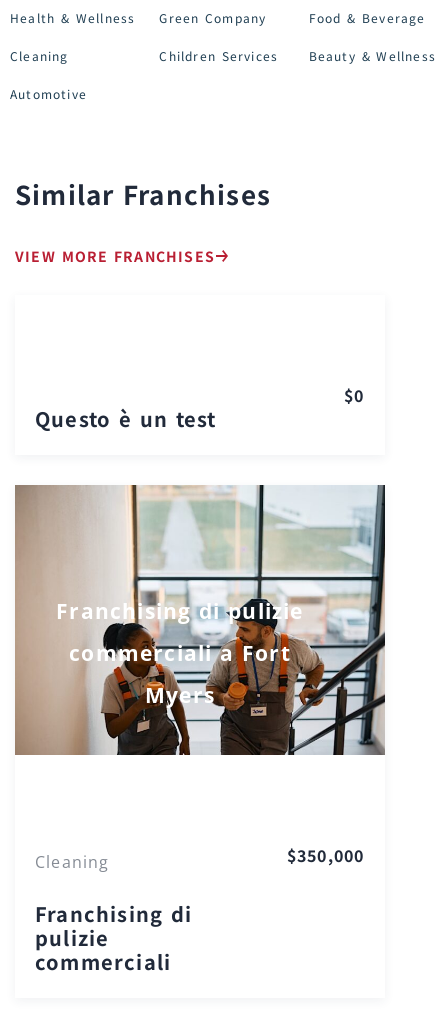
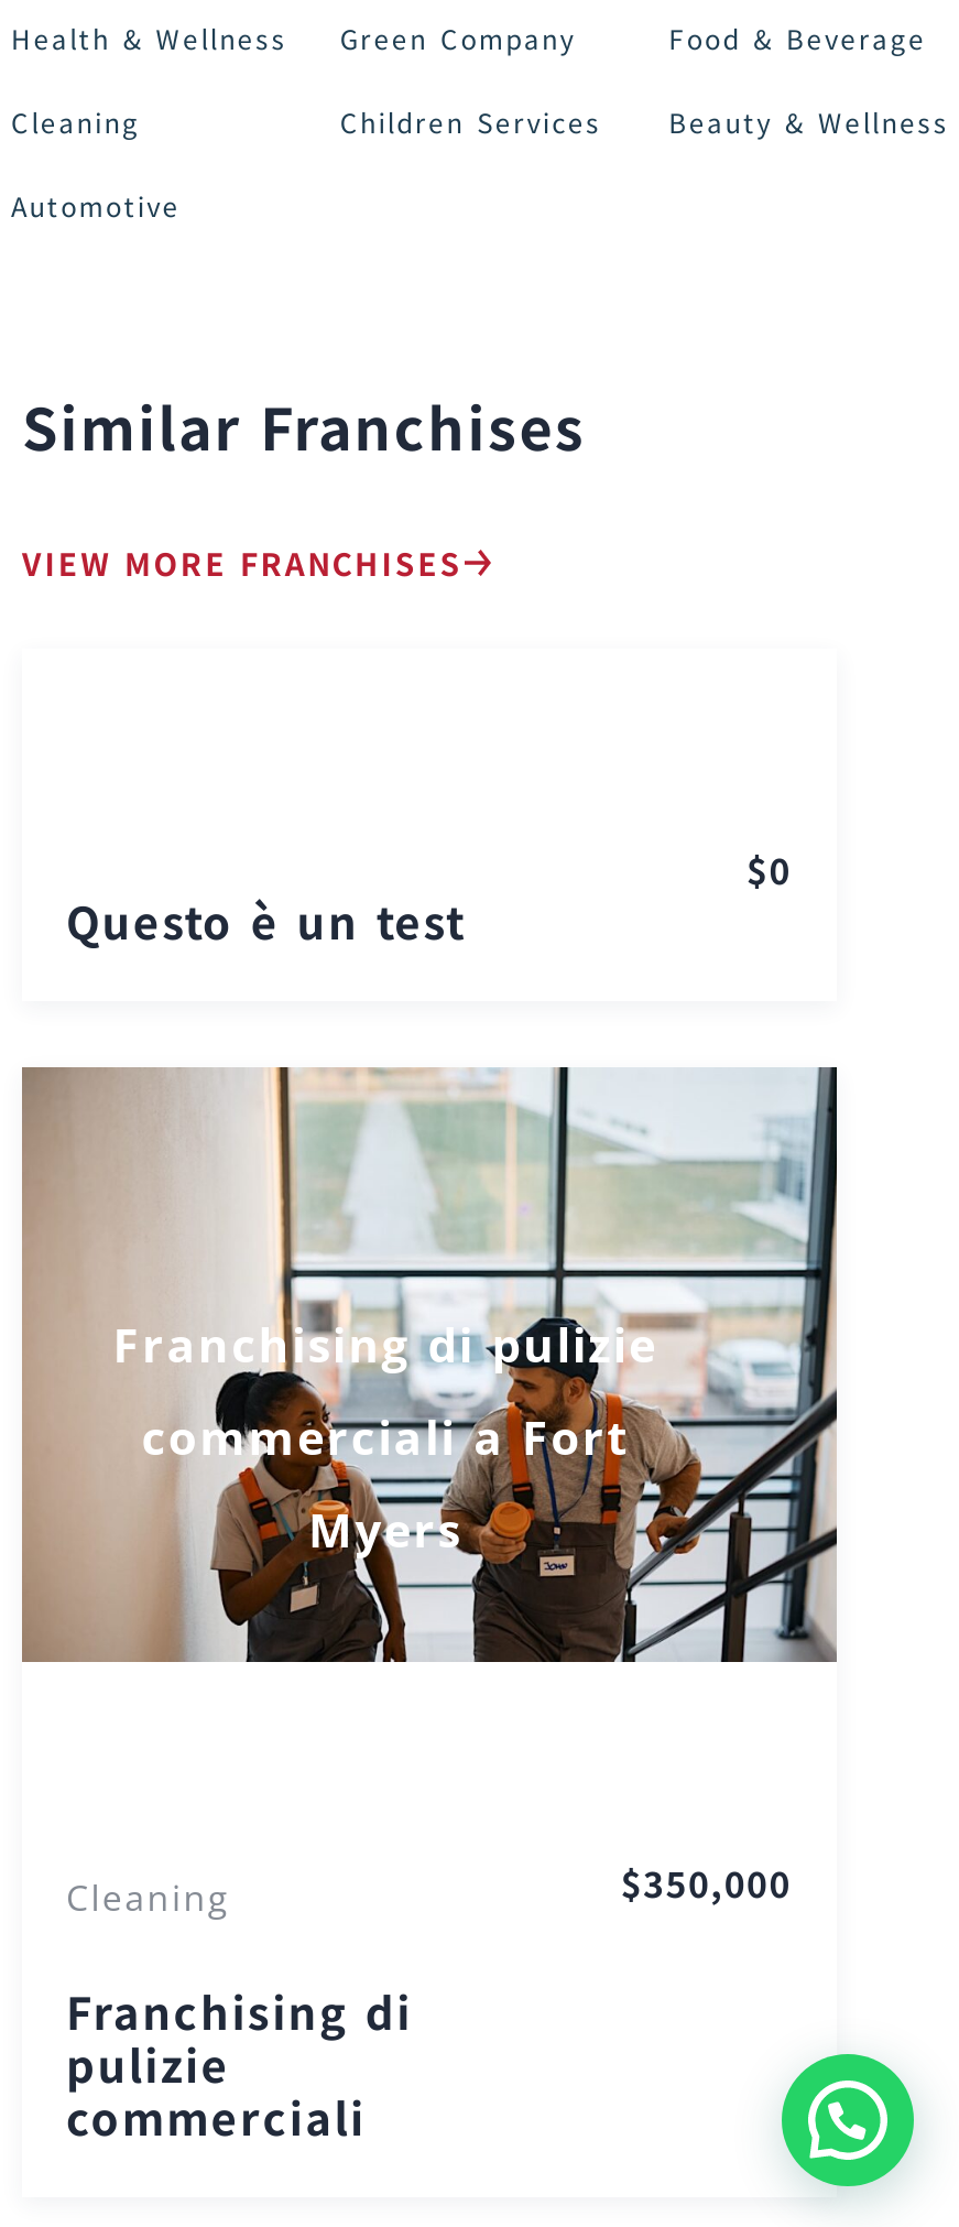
+ [image]
